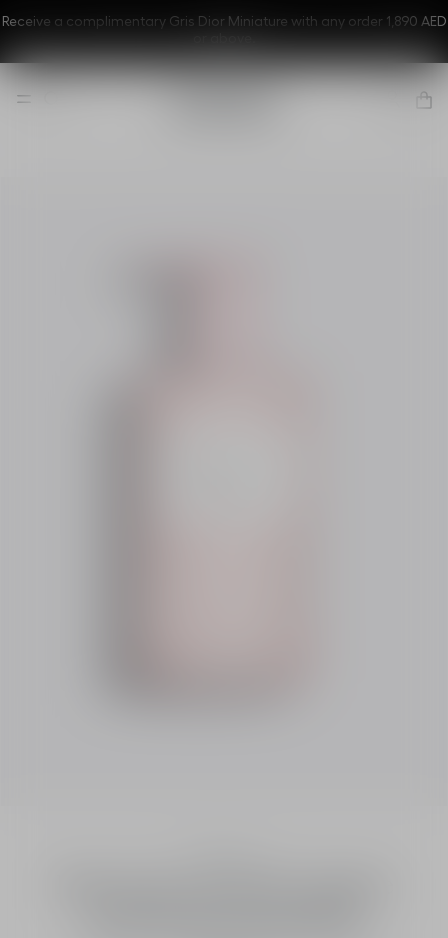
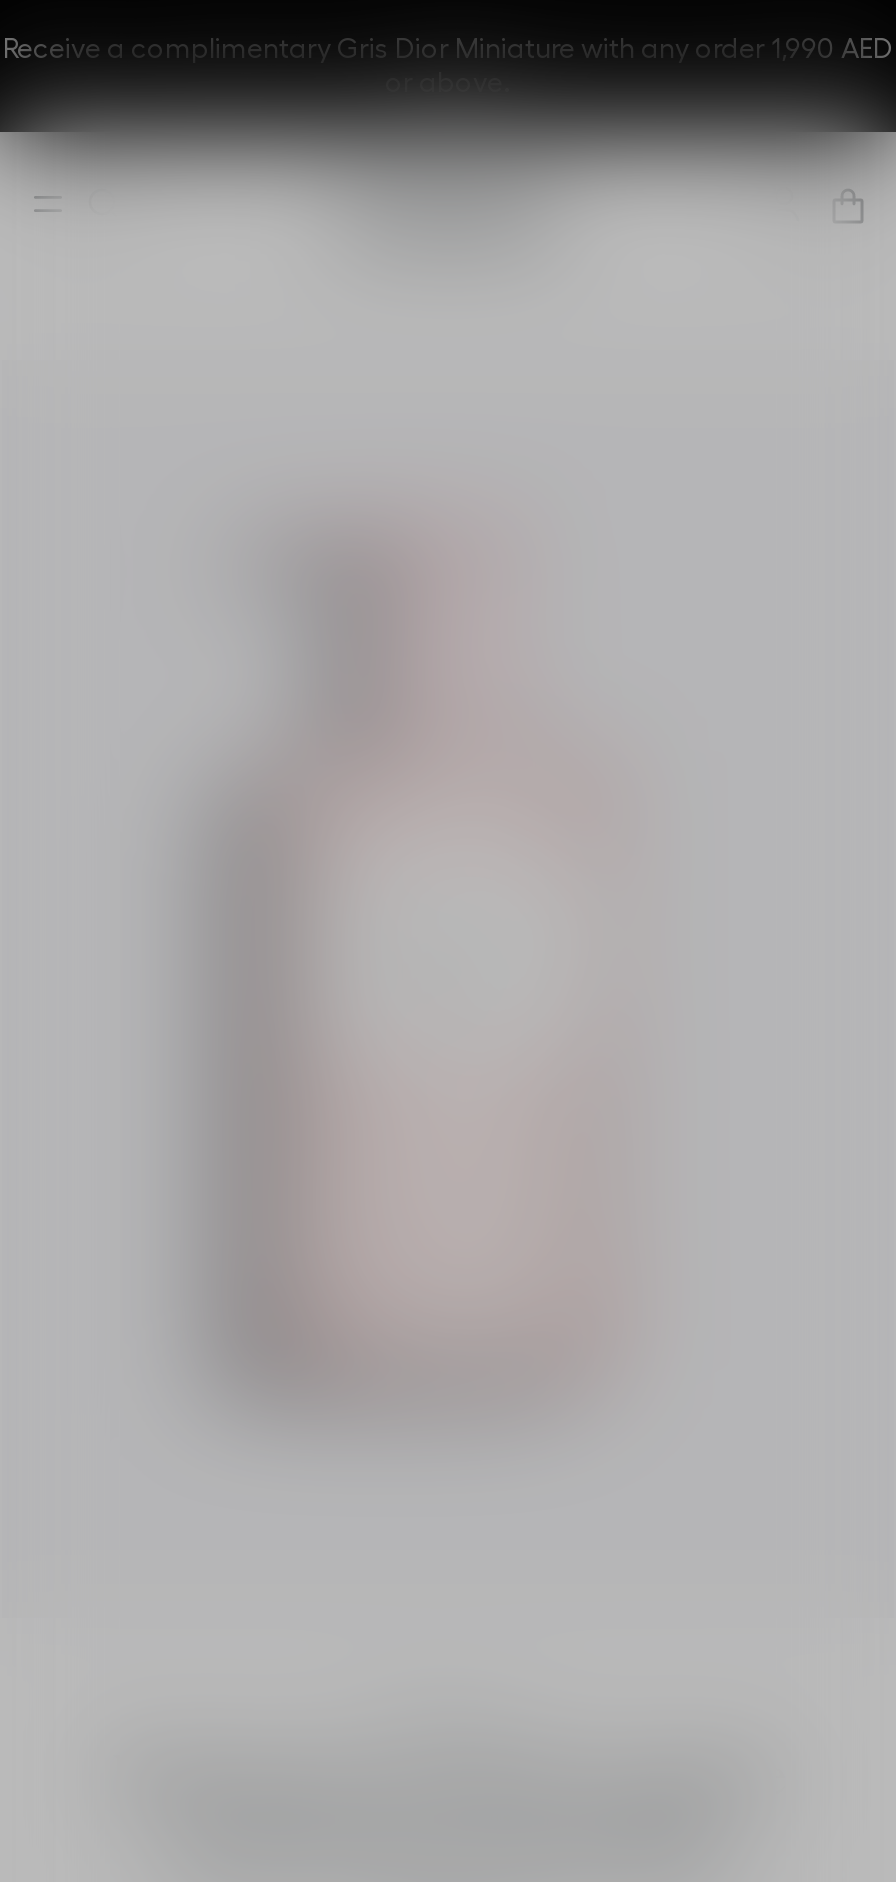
- Receive a complimentary Gris Dior Miniature with any order 1,890 AED
+ Receive a complimentary Gris Dior Miniature with any order 1,990 AED
